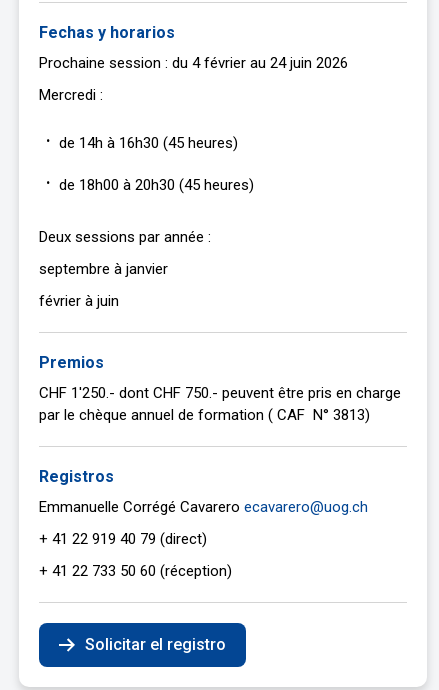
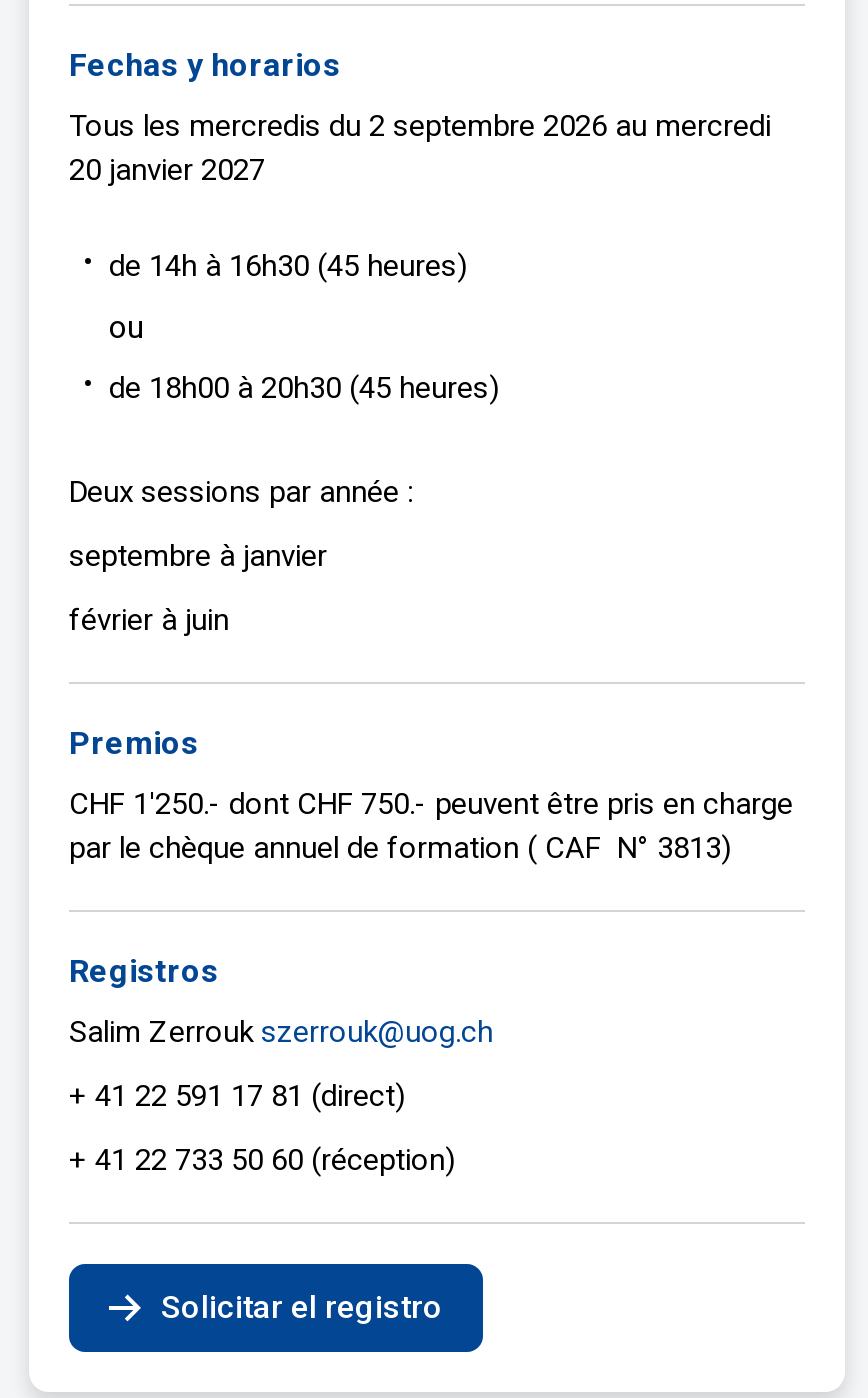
- Prochaine session : du 4 février au 24 juin 2026
- Mercredi :
+ Tous les mercredis du 2 septembre 2026 au mercredi
+ 20 janvier 2027

+ ou

- Emmanuelle Corrégé Cavarero ecavarero@uog.ch
+ Salim Zerrouk szerrouk@uog.ch

- + 41 22 919 40 79 (direct)
+ + 41 22 591 17 81 (direct)
